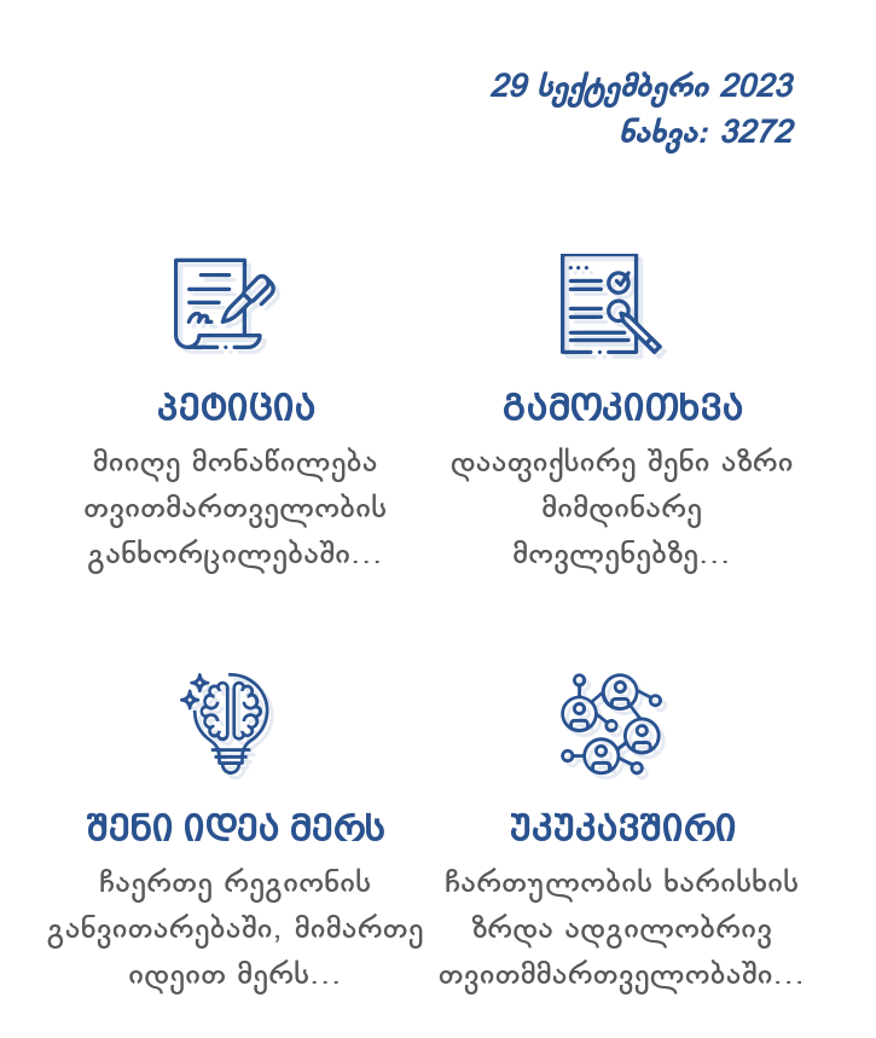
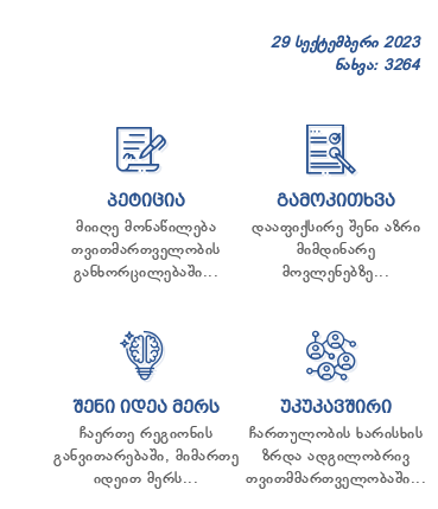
- ნახვა: 3272
+ ნახვა: 3264
